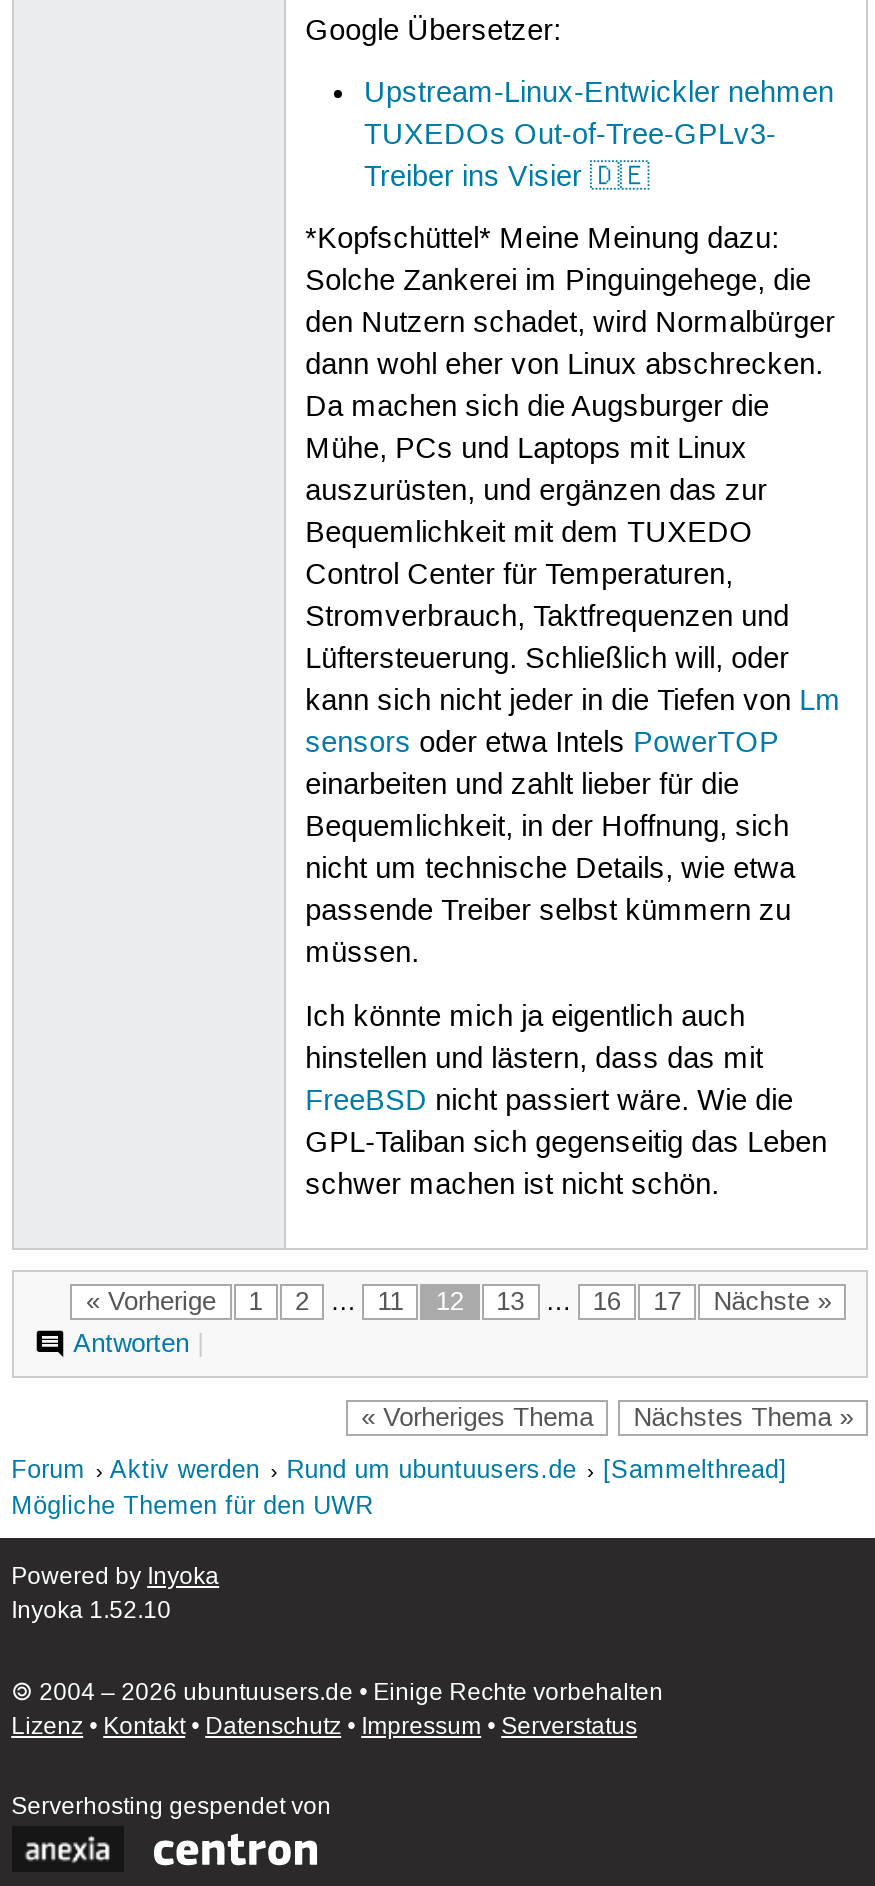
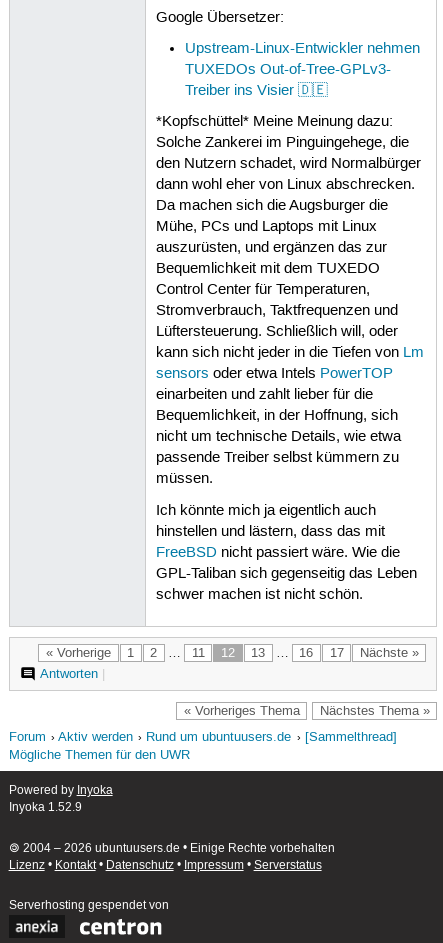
- Inyoka 1.52.10
+ Inyoka 1.52.9
